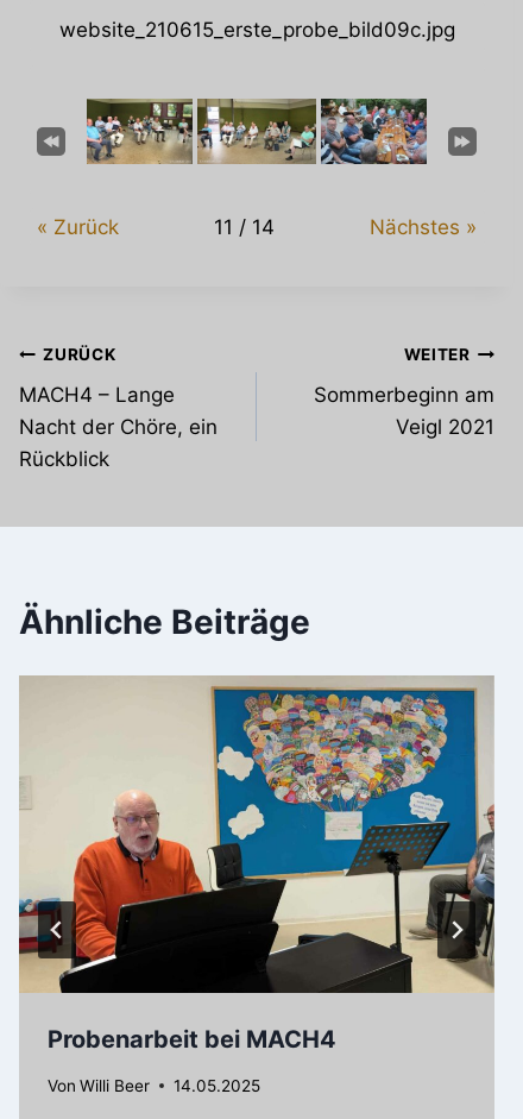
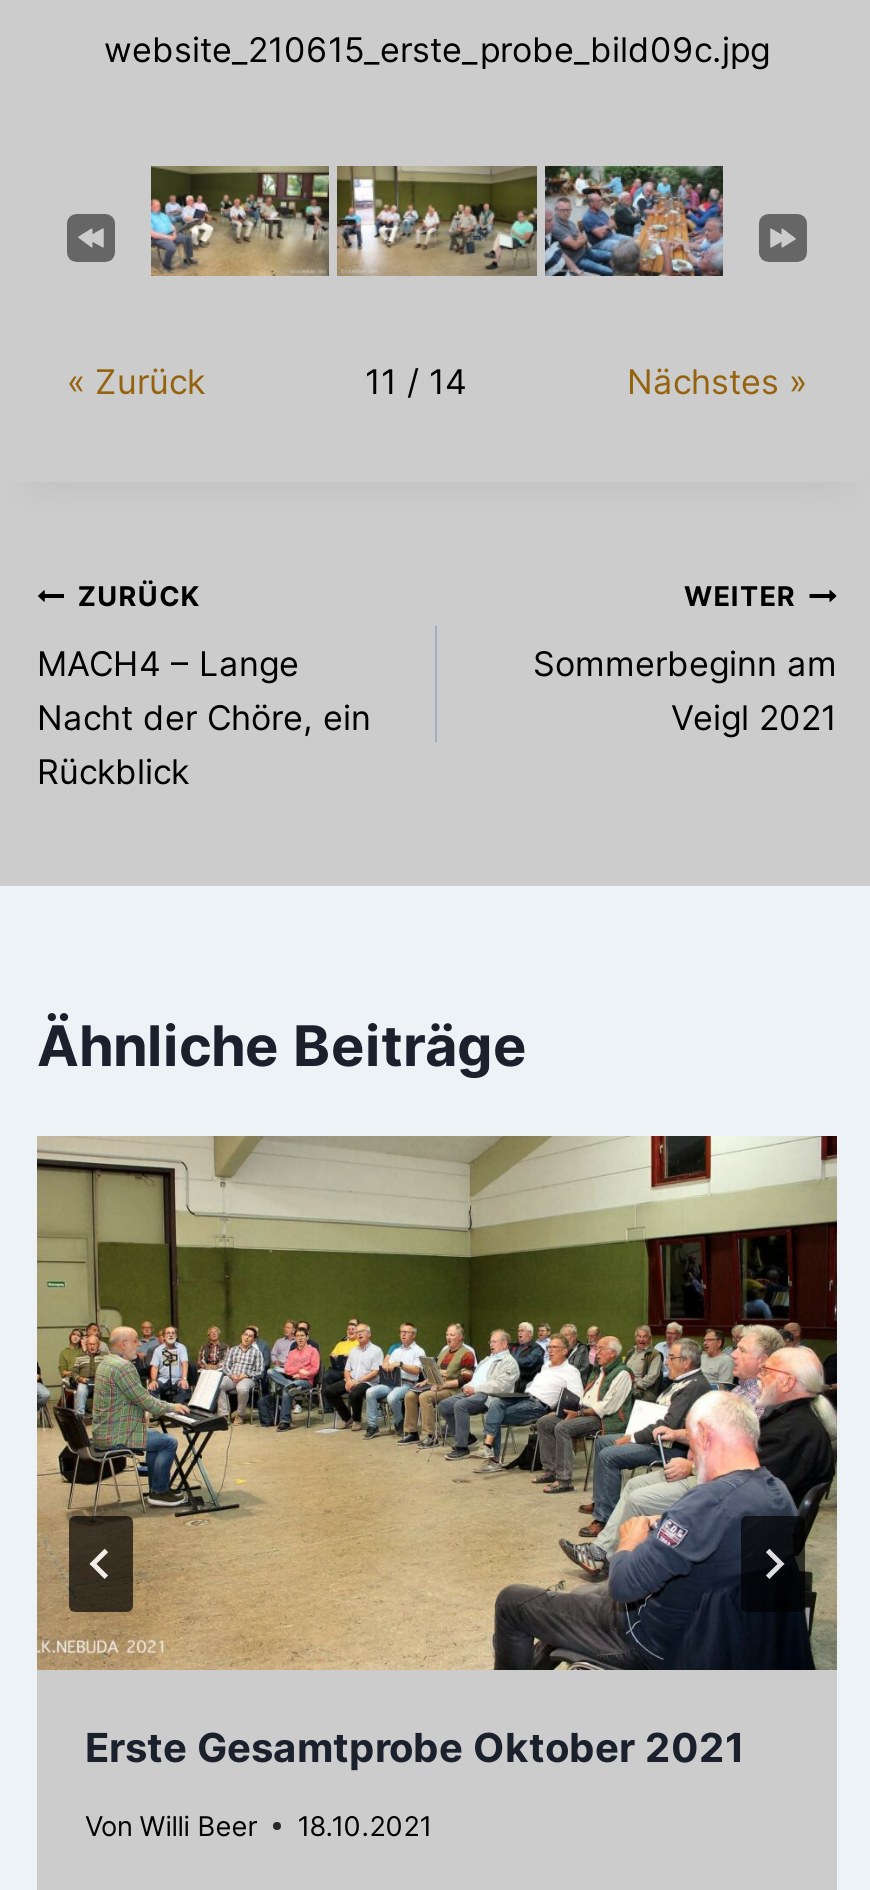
- [image]
- Probenarbeit bei MACH4
+ [image]
+ Erste Gesamtprobe Oktober 2021

- Von Willi Beer 14.05.2025
+ Von Willi Beer 18.10.2021
